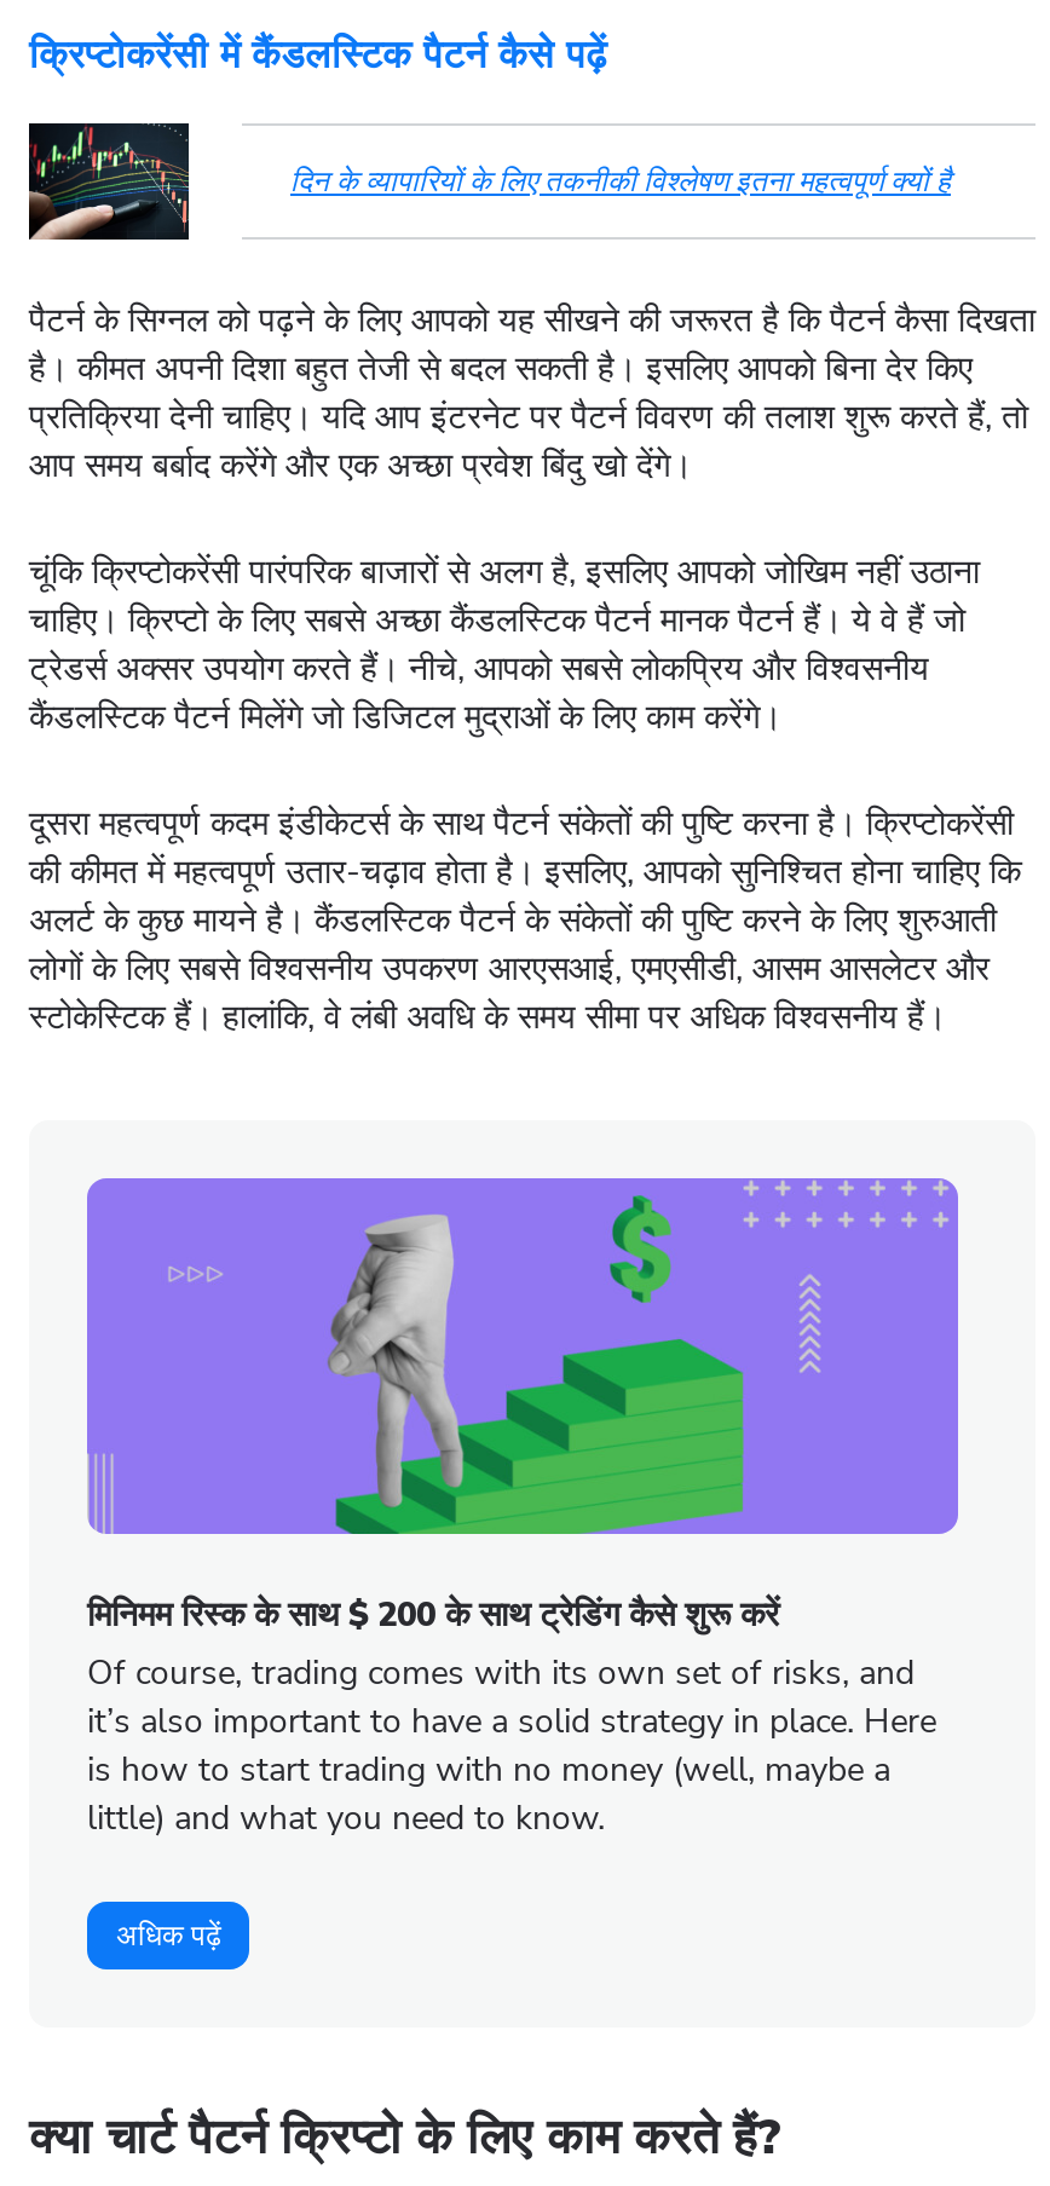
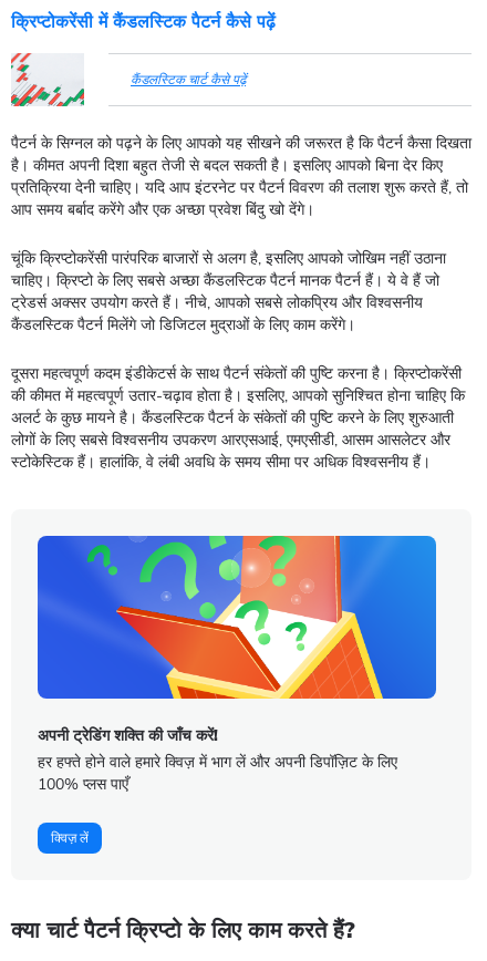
- [image]
+ [image]

- दिन के व्यापारियों के लिए तकनीकी विश्लेषण इतना महत्वपूर्ण क्यों है
+ कैंडलस्टिक चार्ट कैसे पढ़ें

- [image]
- मिनिमम रिस्क के साथ $ 200 के साथ ट्रेडिंग कैसे शुरू करें
- Of course, trading comes with its own set of risks, and
- it’s also important to have a solid strategy in place. Here
- is how to start trading with no money (well, maybe a
- little) and what you need to know.
+ [image]
+ अपनी ट्रेडिंग शक्ति की जाँच करें!
+ हर हफ्ते होने वाले हमारे क्विज़ में भाग लें और अपनी डिपॉज़िट के लिए
+ 100% प्लस पाएँ

- अधिक पढ़ें
+ क्विज़ लें
